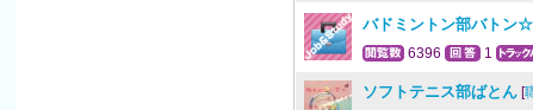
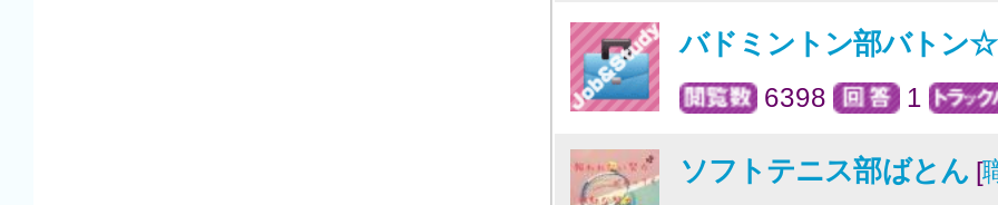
- 6396
+ 6398
